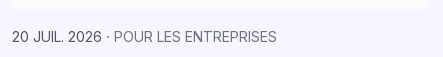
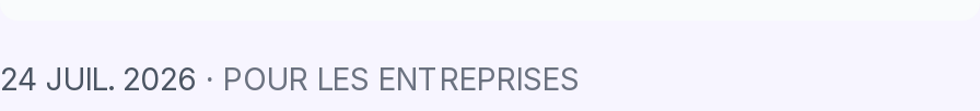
- 20 JUIL. 2026 POUR LES ENTREPRISES
+ 24 JUIL. 2026 POUR LES ENTREPRISES
